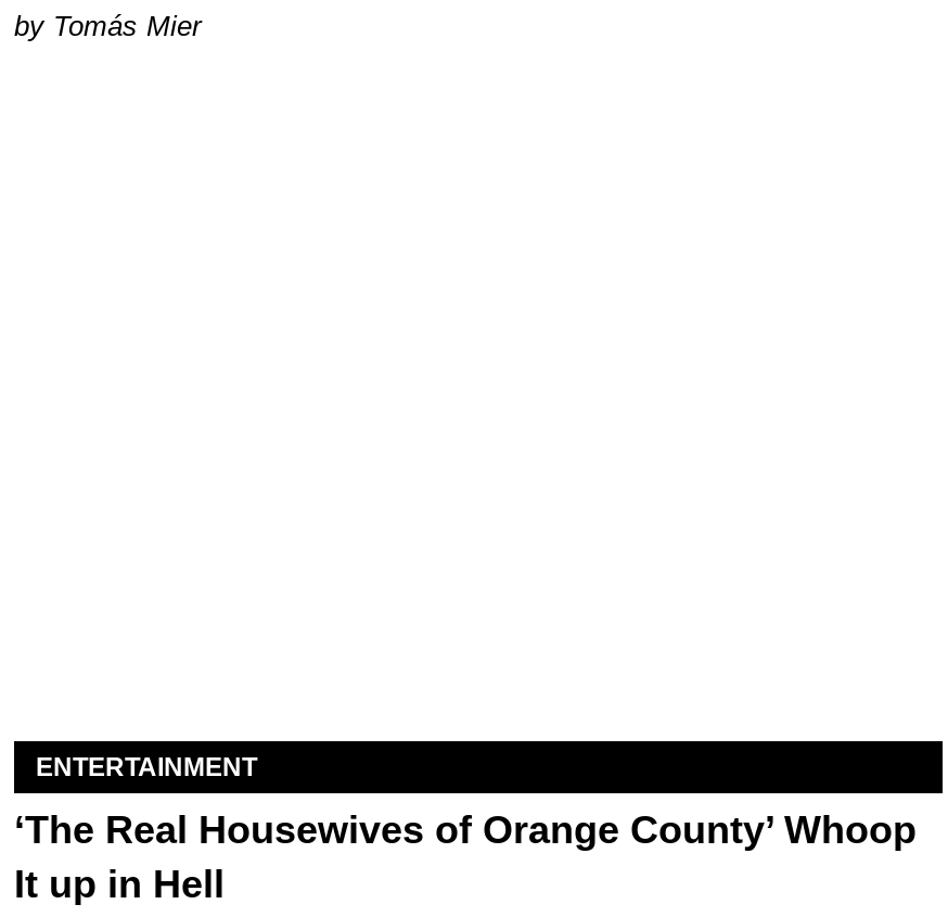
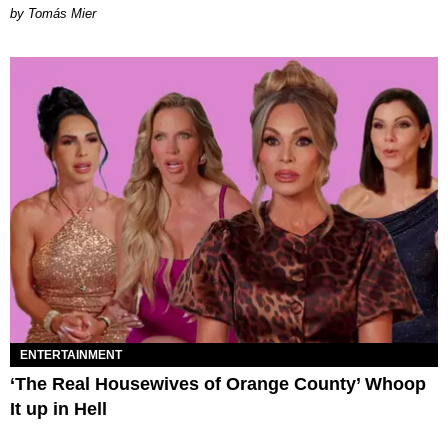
+ [image]
